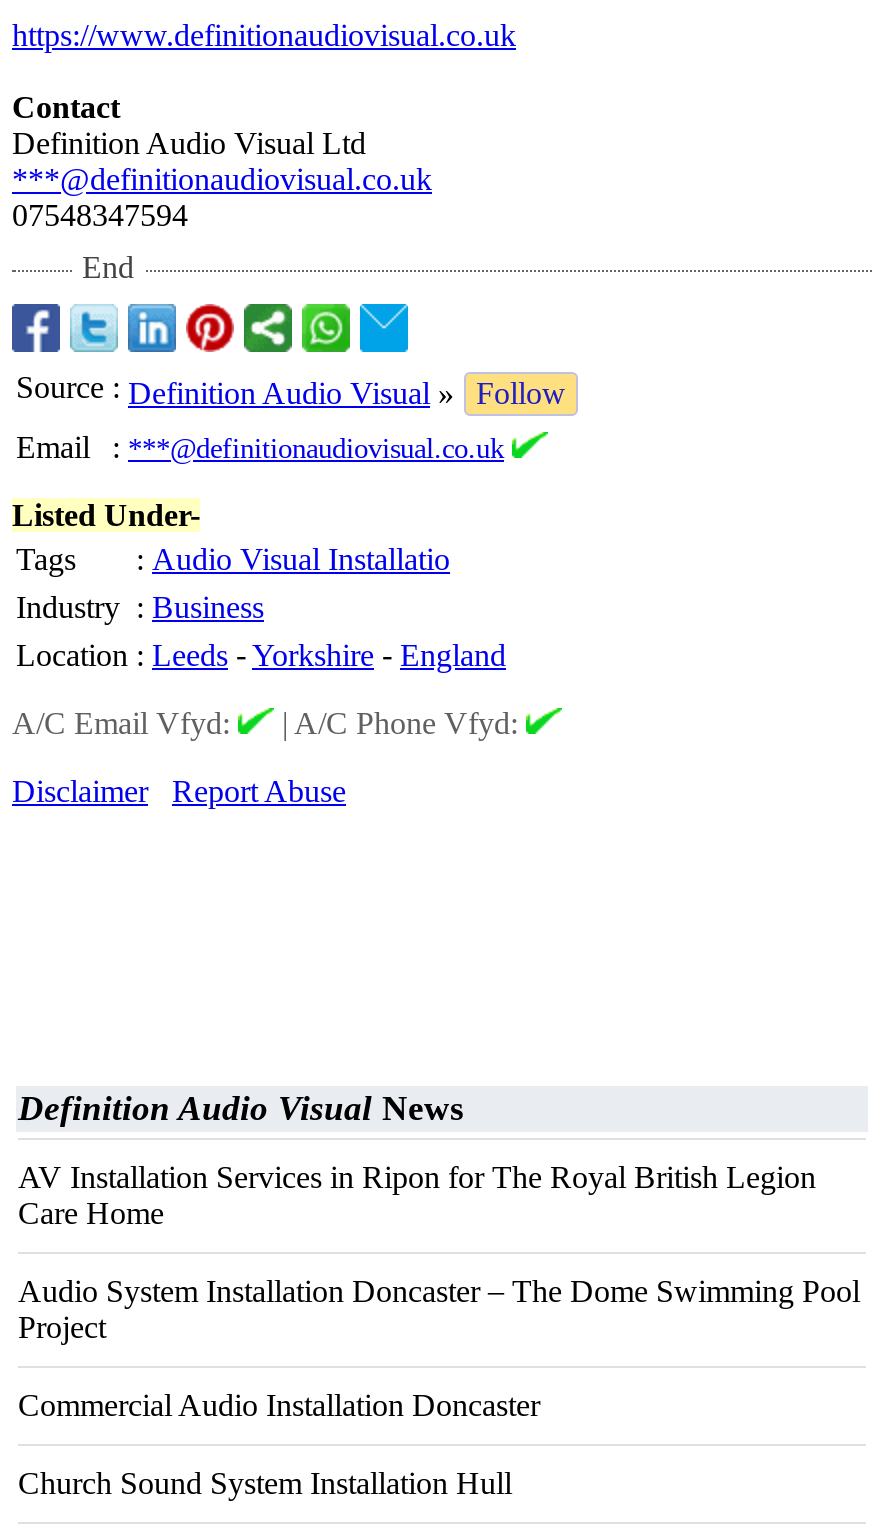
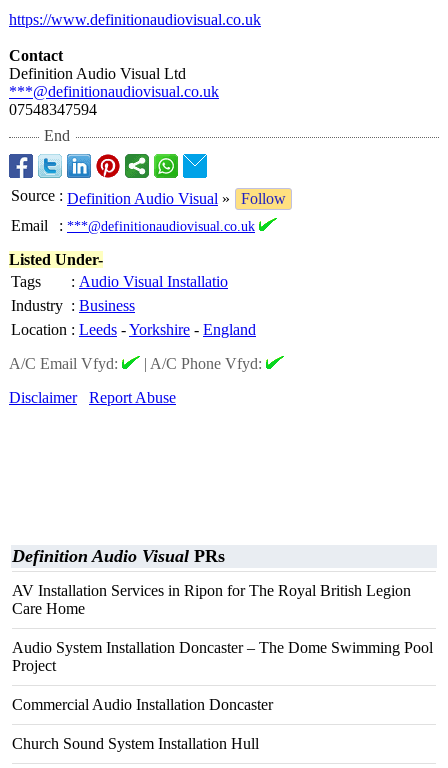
- Definition Audio Visual News
+ Definition Audio Visual PRs
